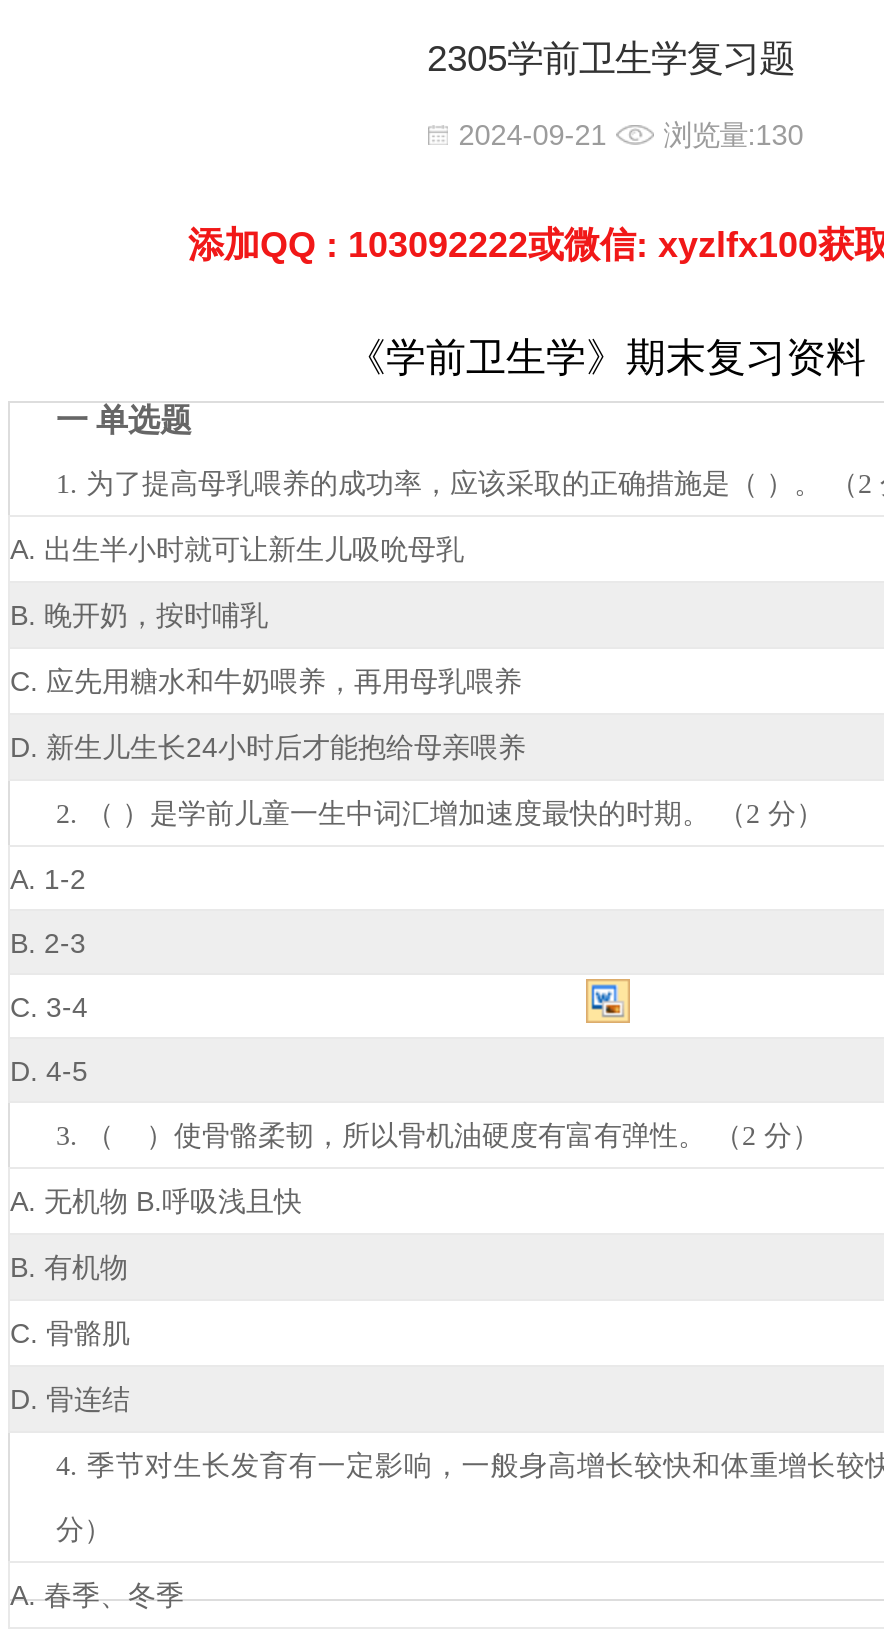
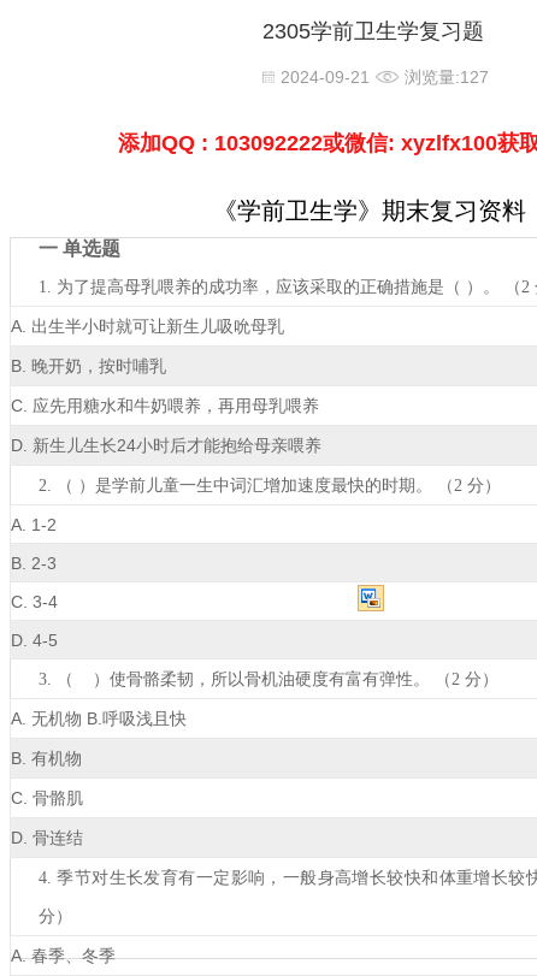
- 2024-09-21 浏览量:130
+ 2024-09-21 浏览量:127
